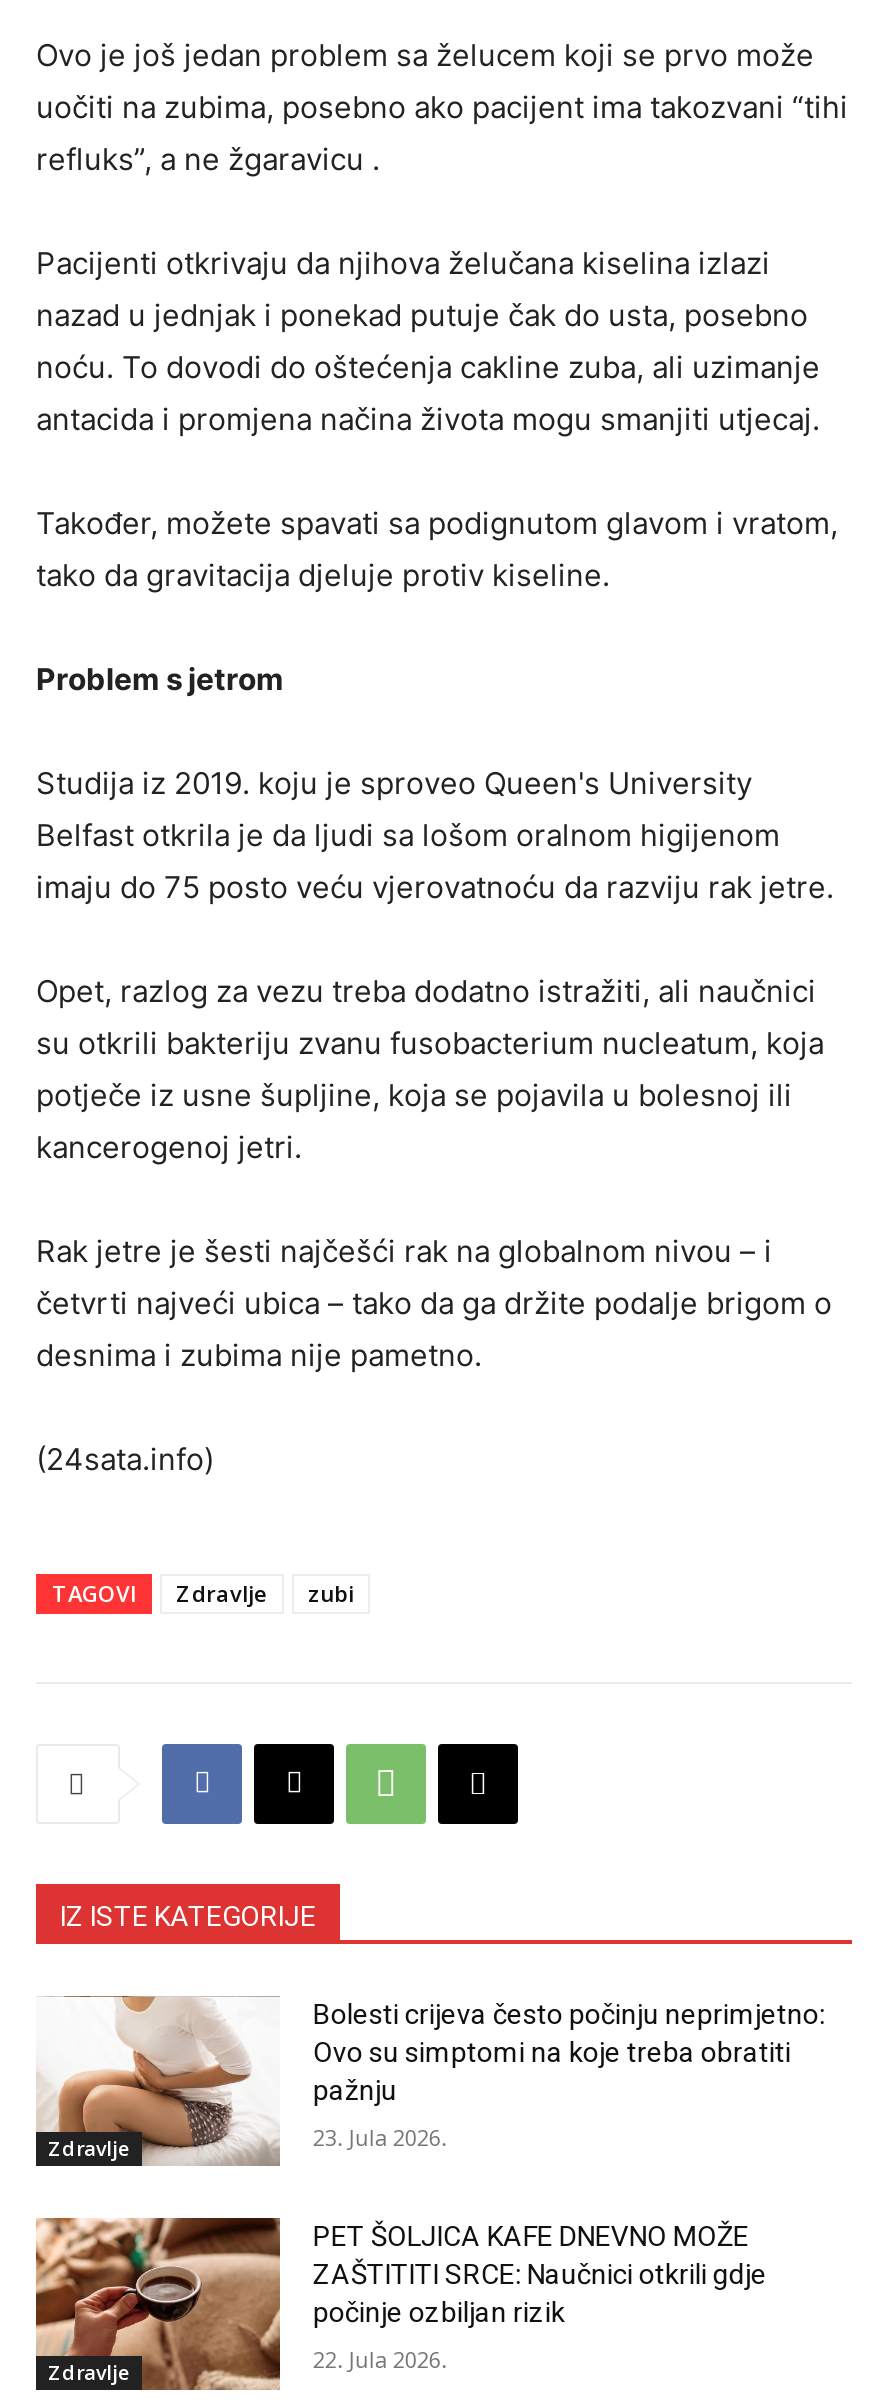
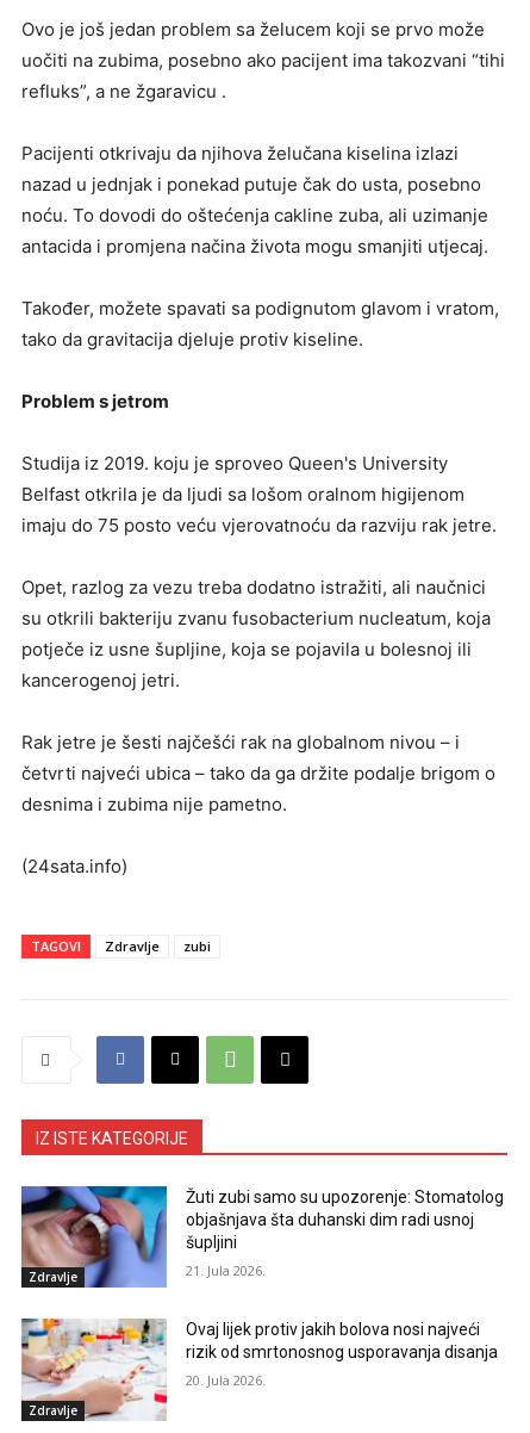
- [image]
- Bolesti crijeva često počinju neprimjetno:
- Ovo su simptomi na koje treba obratiti
- pažnju
+ [image]
+ Žuti zubi samo su upozorenje: Stomatolog
+ objašnjava šta duhanski dim radi usnoj
+ šupljini

- 23. Jula 2026.
+ 21. Jula 2026.

- [image]
- PET ŠOLJICA KAFE DNEVNO MOŽE
- ZAŠTITITI SRCE: Naučnici otkrili gdje
- počinje ozbiljan rizik
+ [image]
+ Ovaj lijek protiv jakih bolova nosi najveći
+ rizik od smrtonosnog usporavanja disanja

- 22. Jula 2026.
+ 20. Jula 2026.
